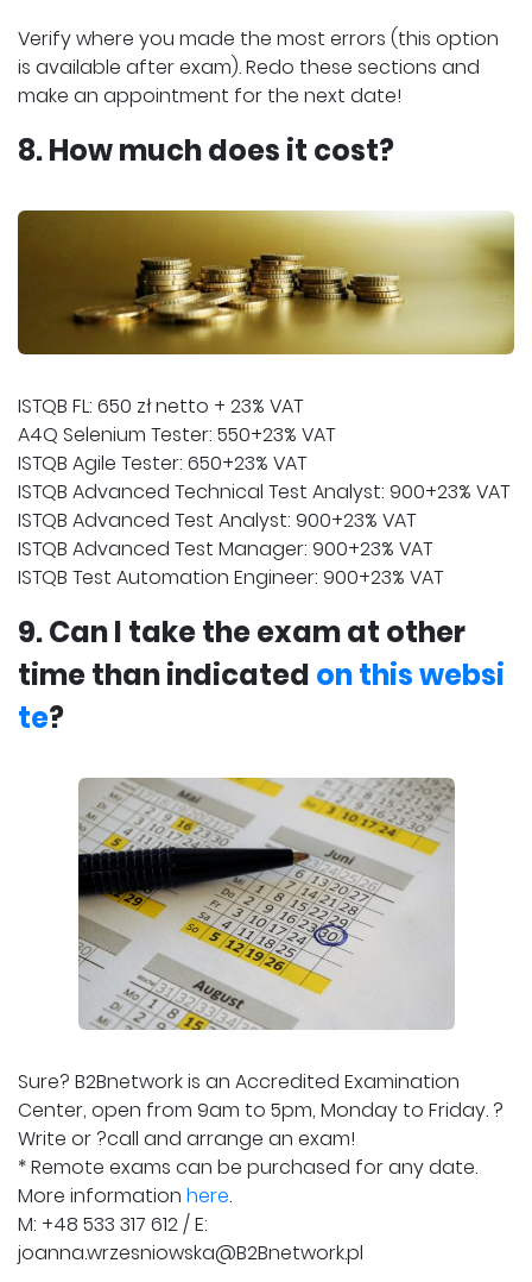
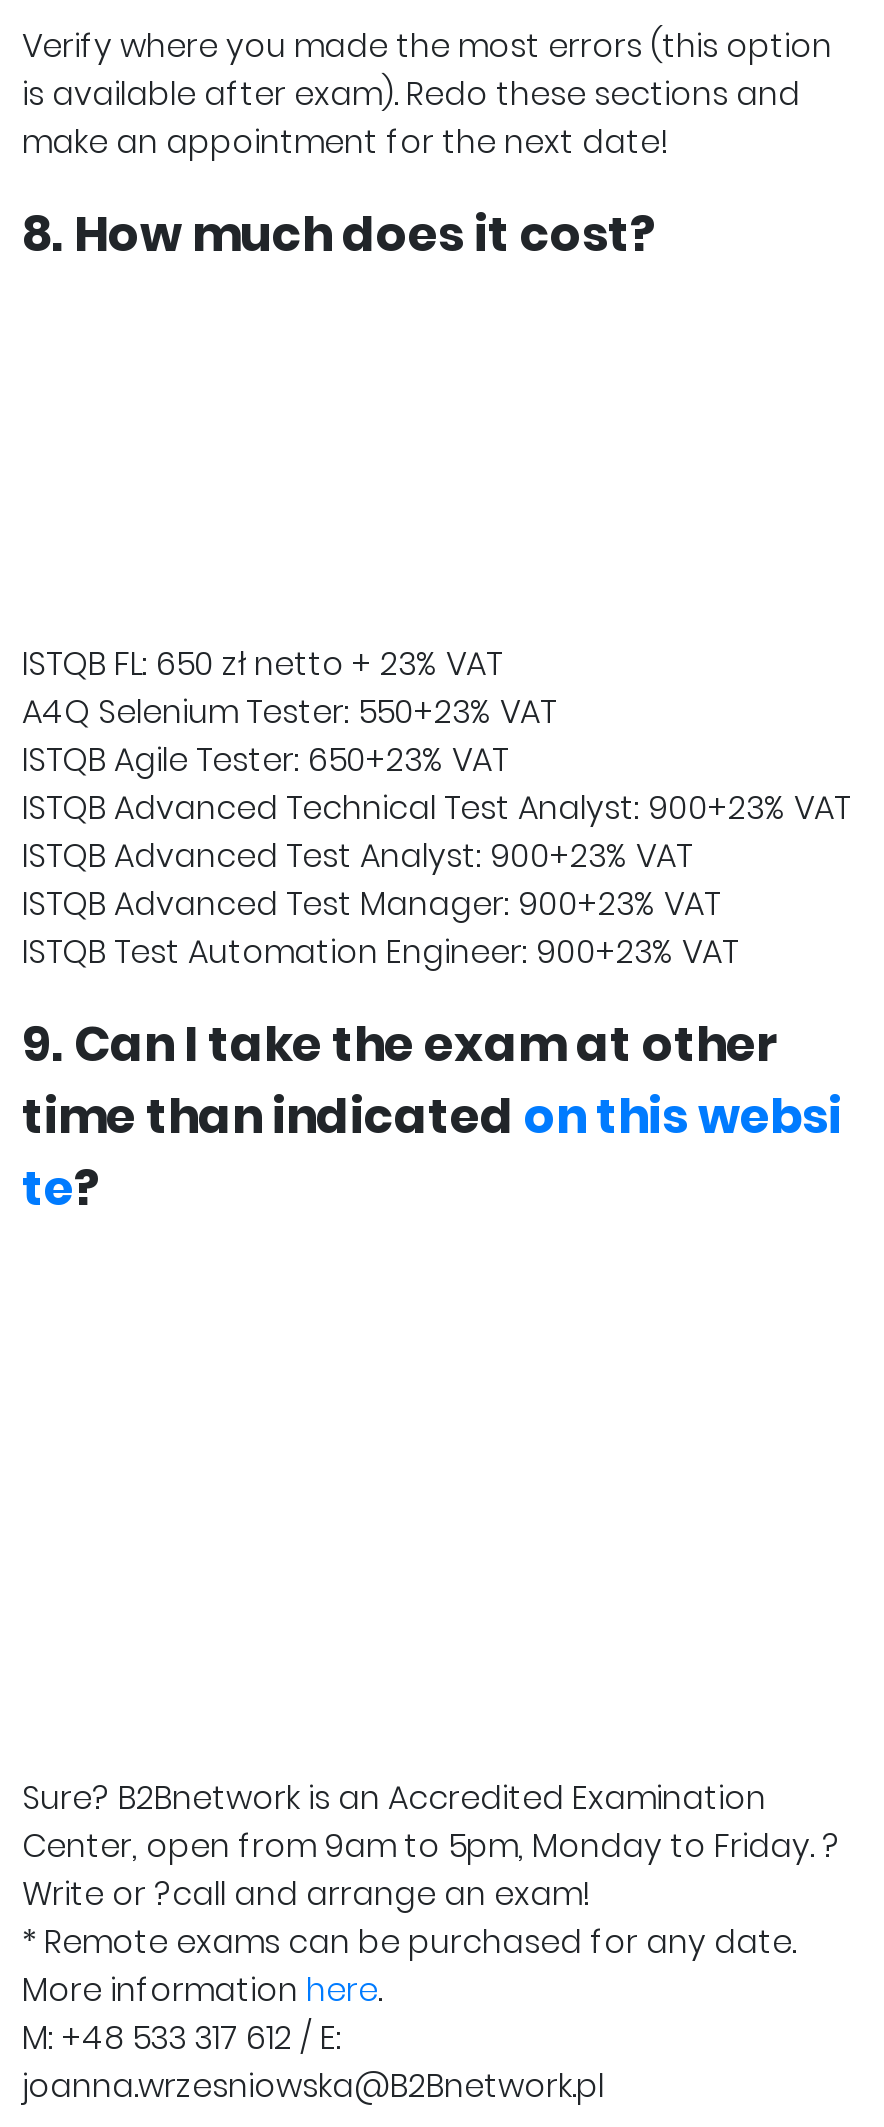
- [image]

- [image]
